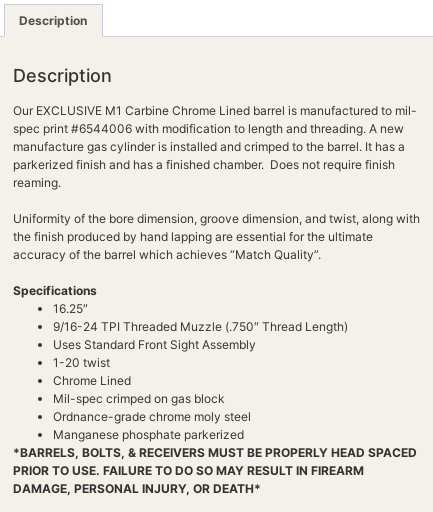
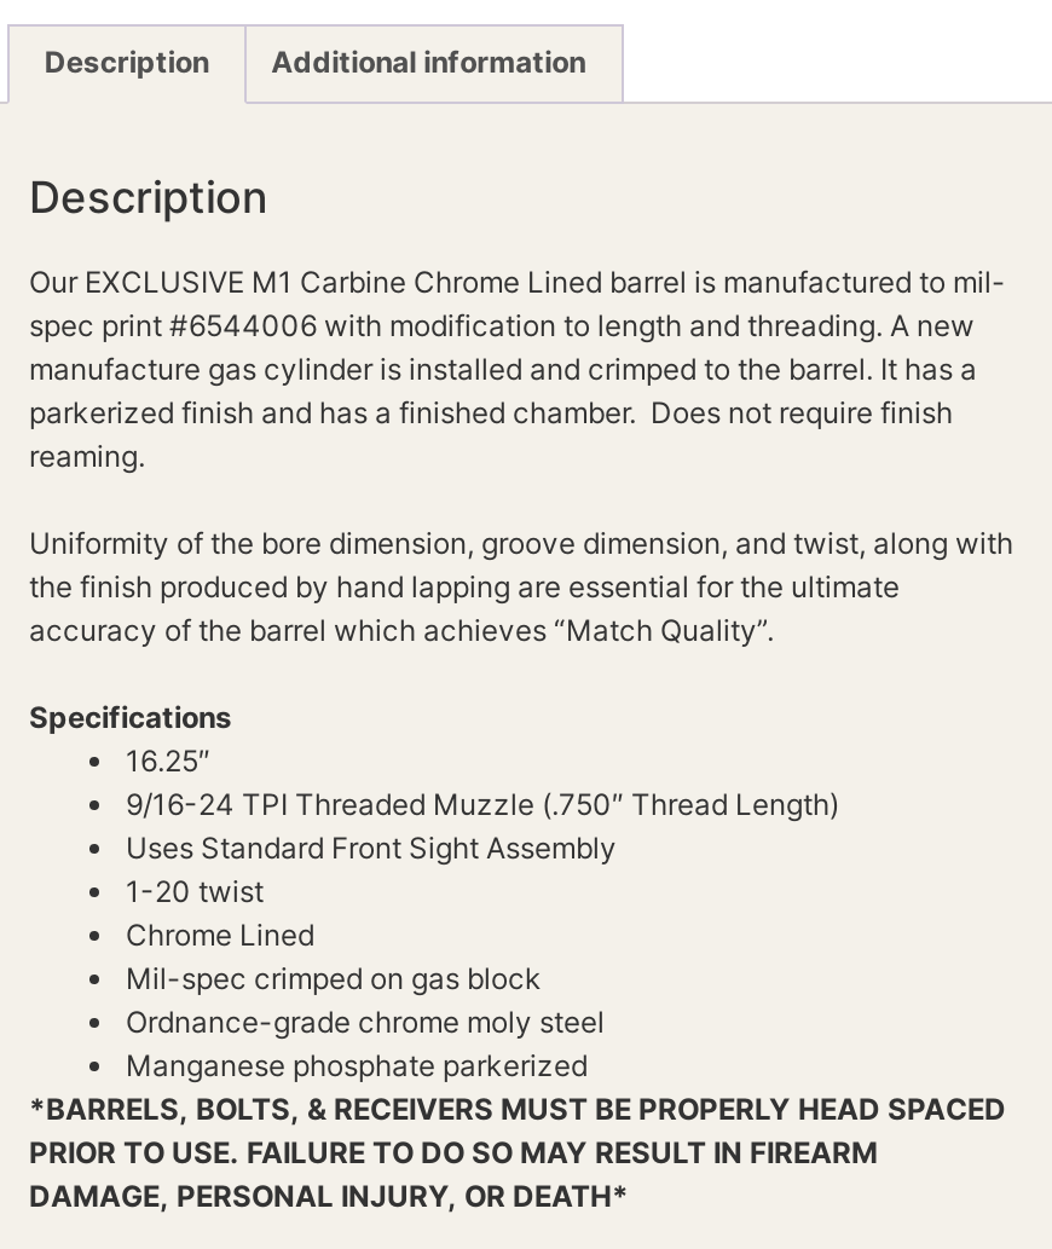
+ Additional information
